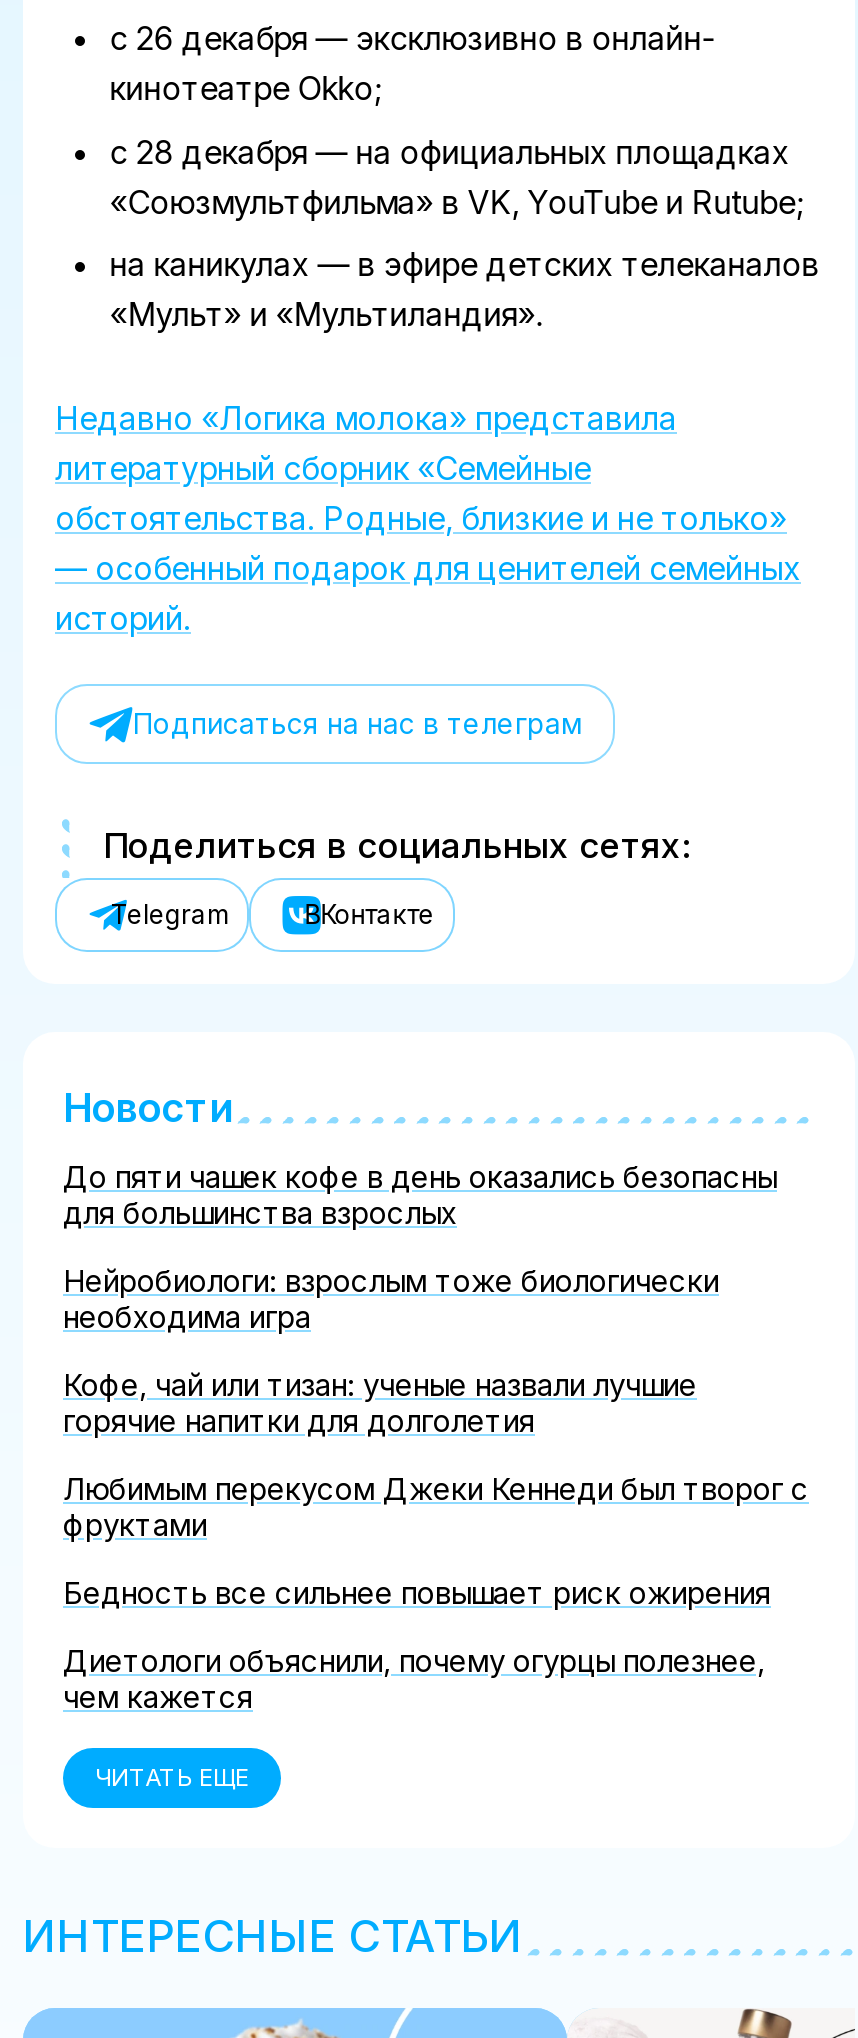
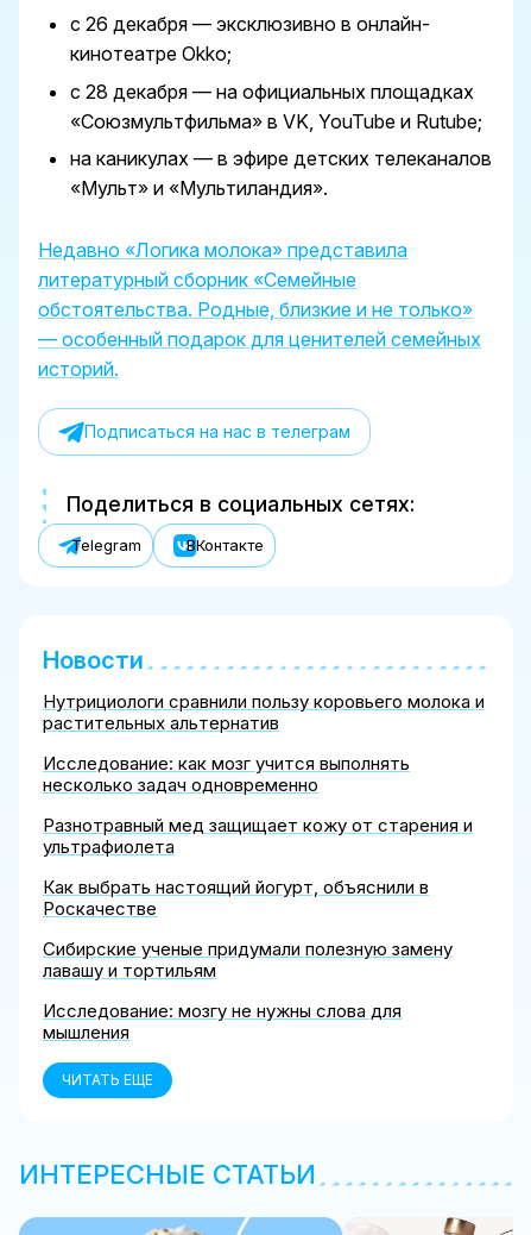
- До пяти чашек кофе в день оказались безопасны
- для большинства взрослых
+ Нутрициологи сравнили пользу коровьего молока и
+ растительных альтернатив

- Нейробиологи: взрослым тоже биологически
- необходима игра
+ Исследование: как мозг учится выполнять
+ несколько задач одновременно

- Кофе, чай или тизан: ученые назвали лучшие
- горячие напитки для долголетия
+ Разнотравный мед защищает кожу от старения и
+ ультрафиолета

- Любимым перекусом Джеки Кеннеди был творог с
- фруктами
+ Как выбрать настоящий йогурт, объяснили в
+ Роскачестве

- Бедность все сильнее повышает риск ожирения
+ Сибирские ученые придумали полезную замену
+ лавашу и тортильям

- Диетологи объяснили, почему огурцы полезнее,
- чем кажется
+ Исследование: мозгу не нужны слова для
+ мышления
